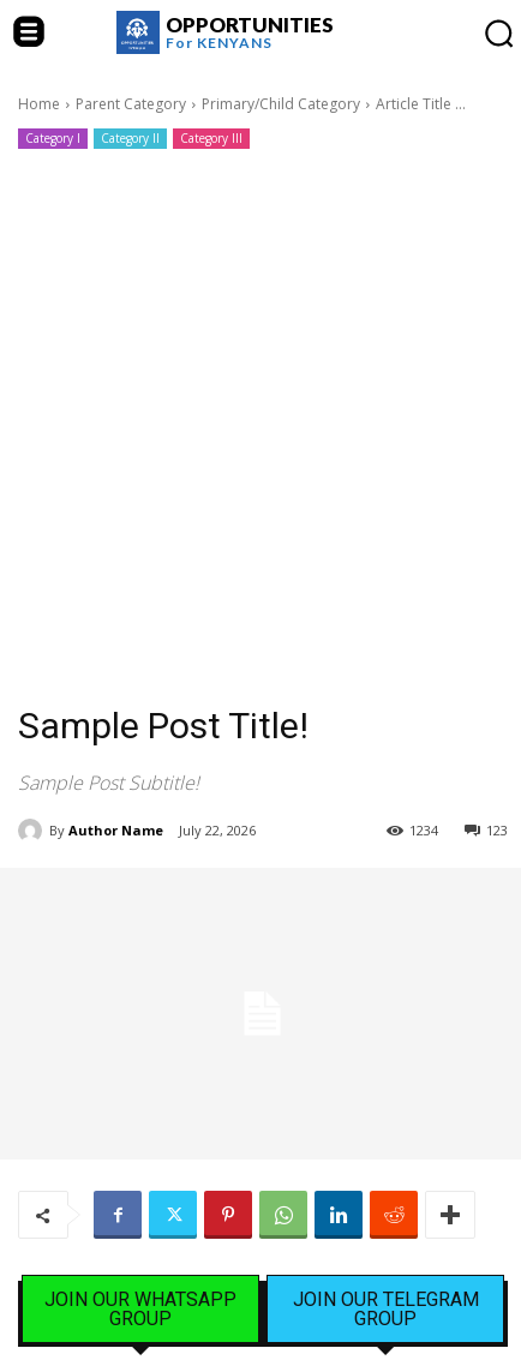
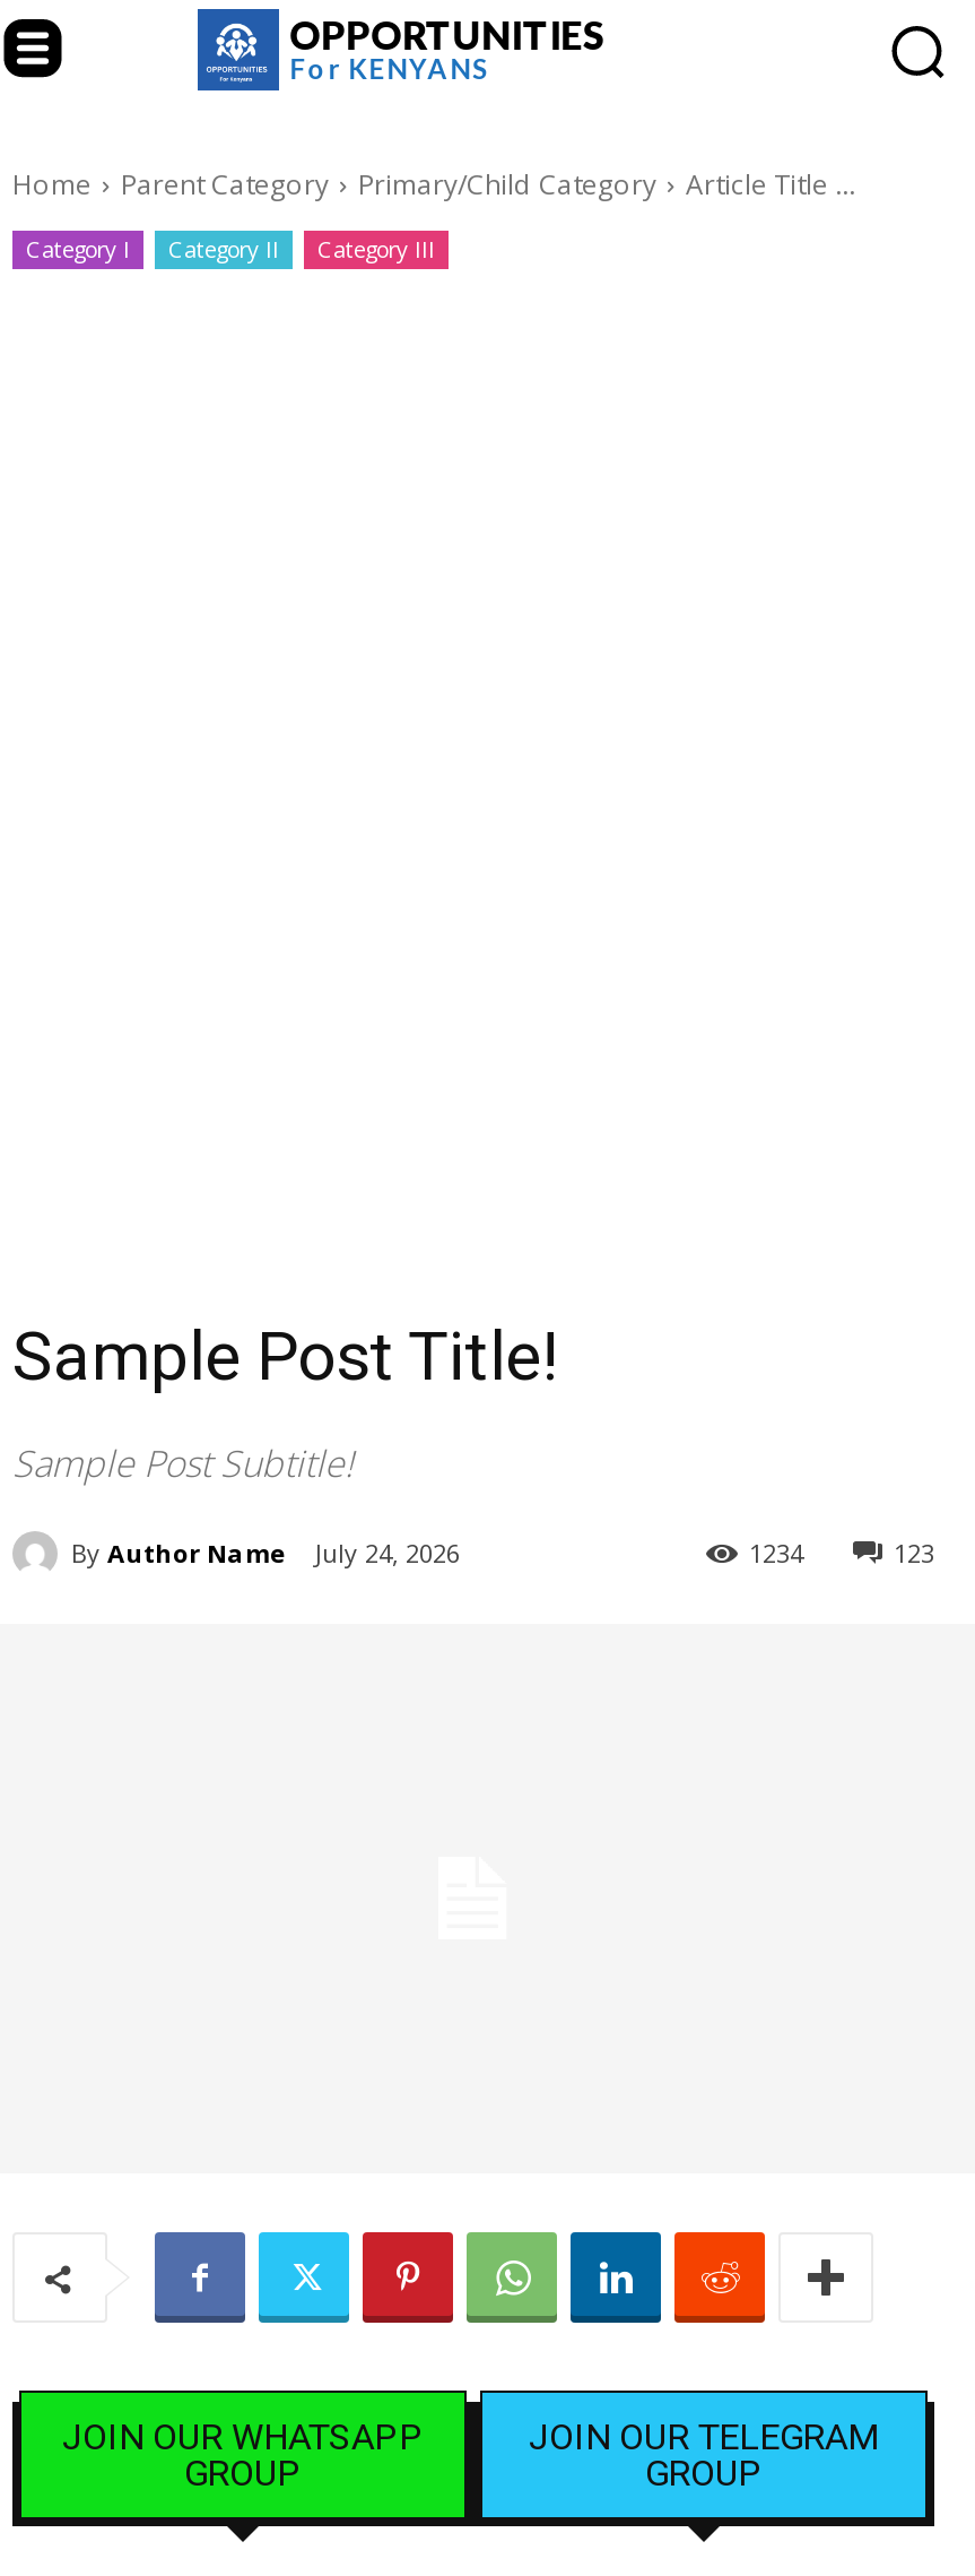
- By Author Name July 22, 2026
+ By Author Name July 24, 2026
